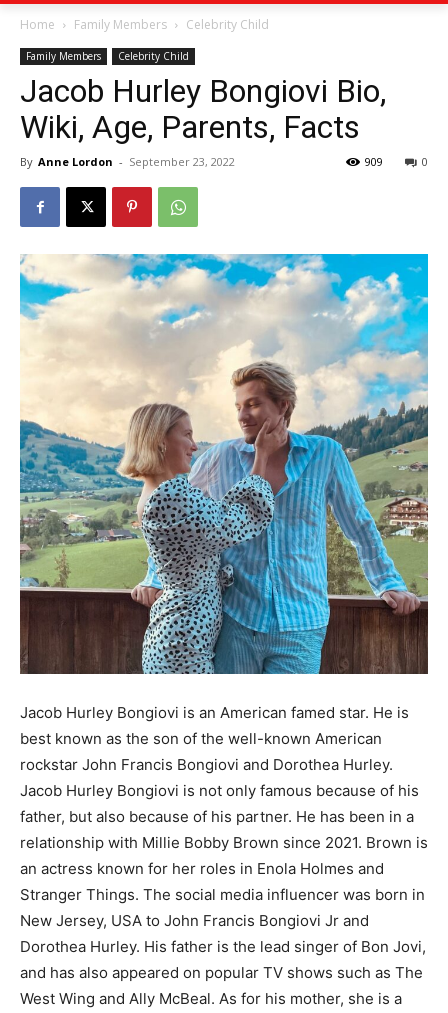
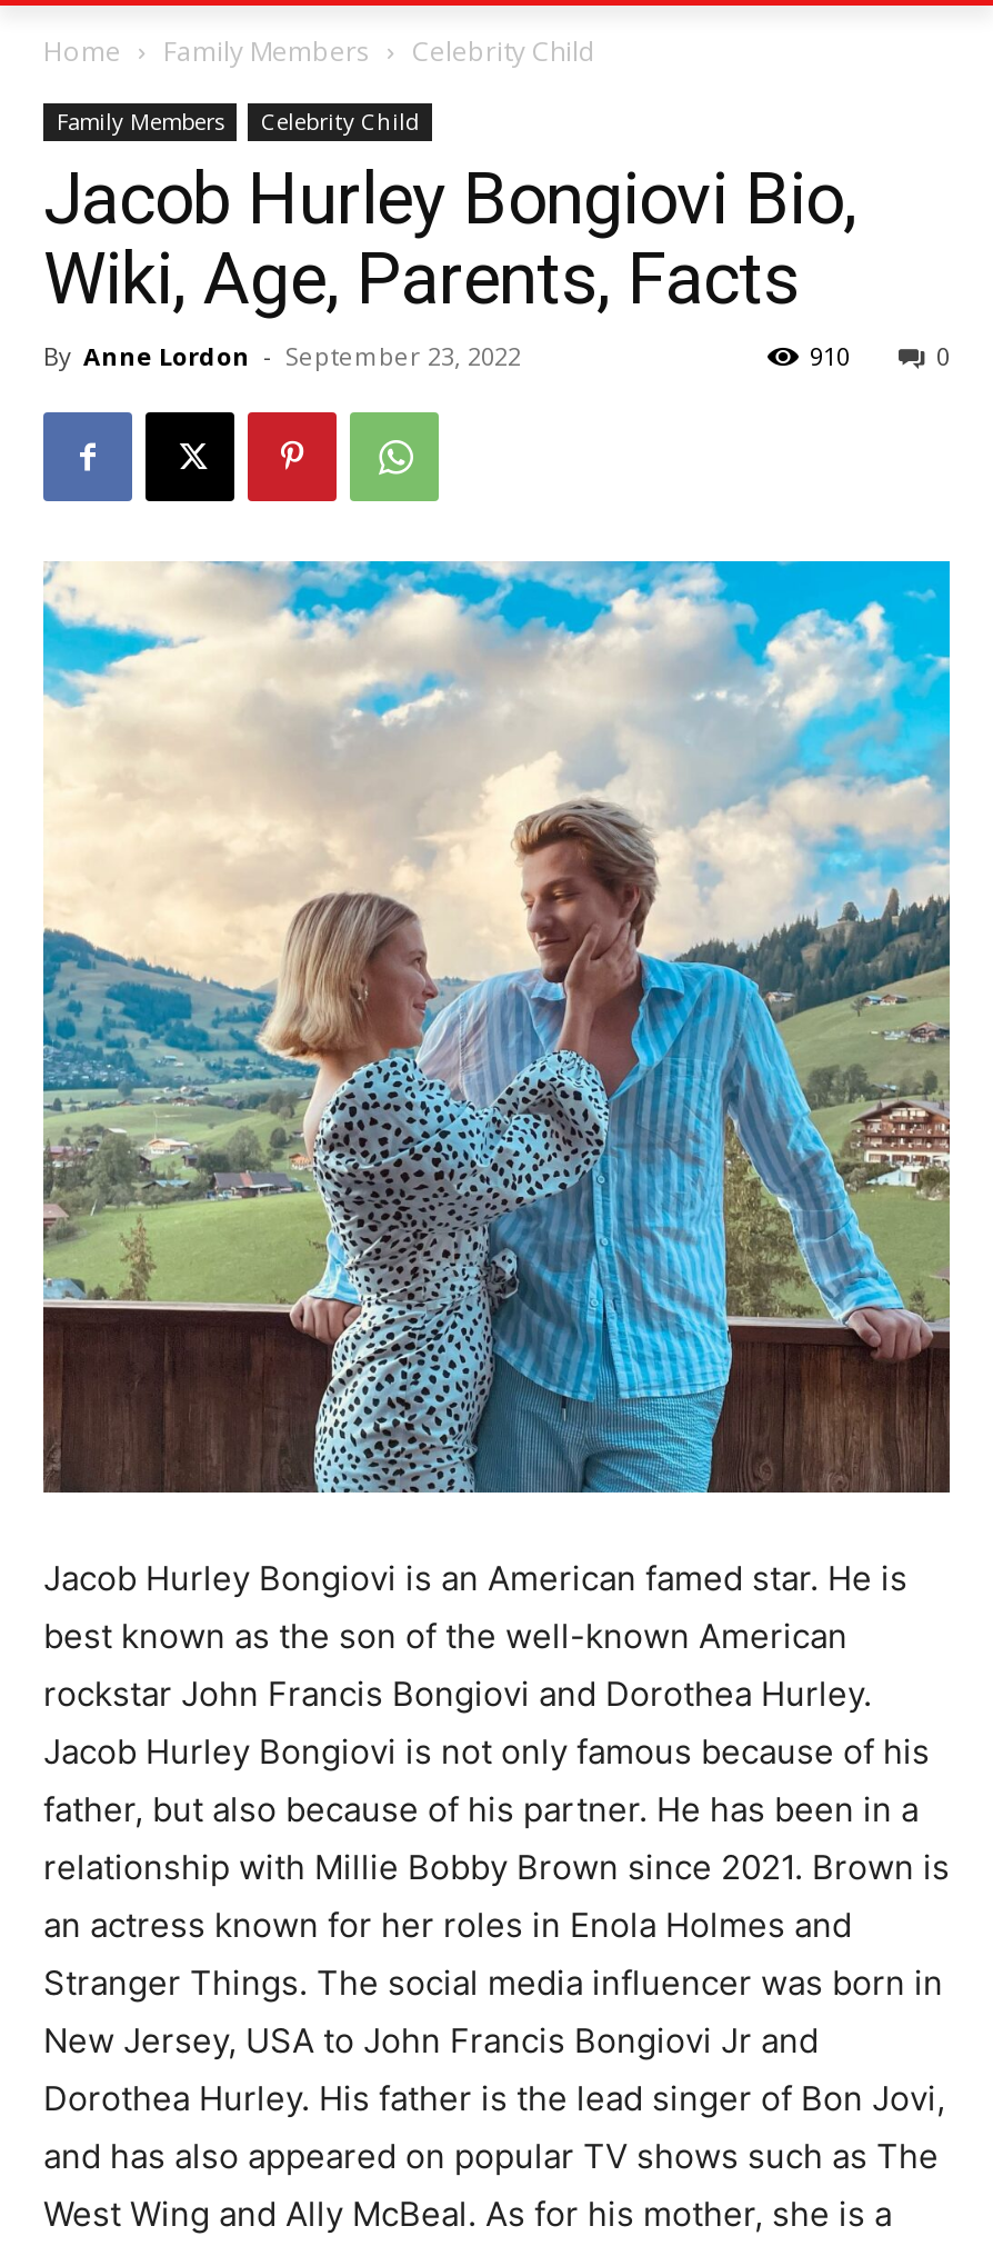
- 909
+ 910
